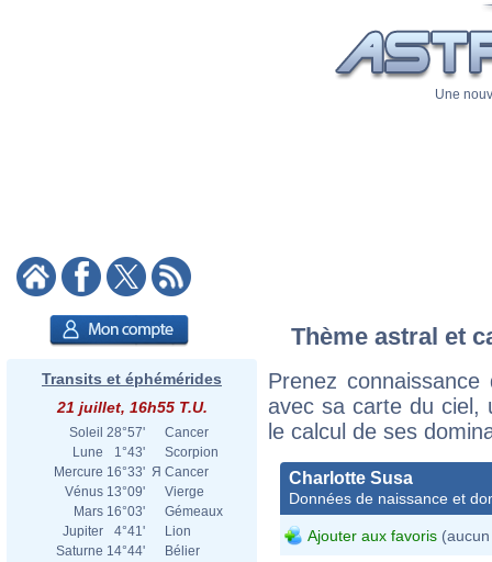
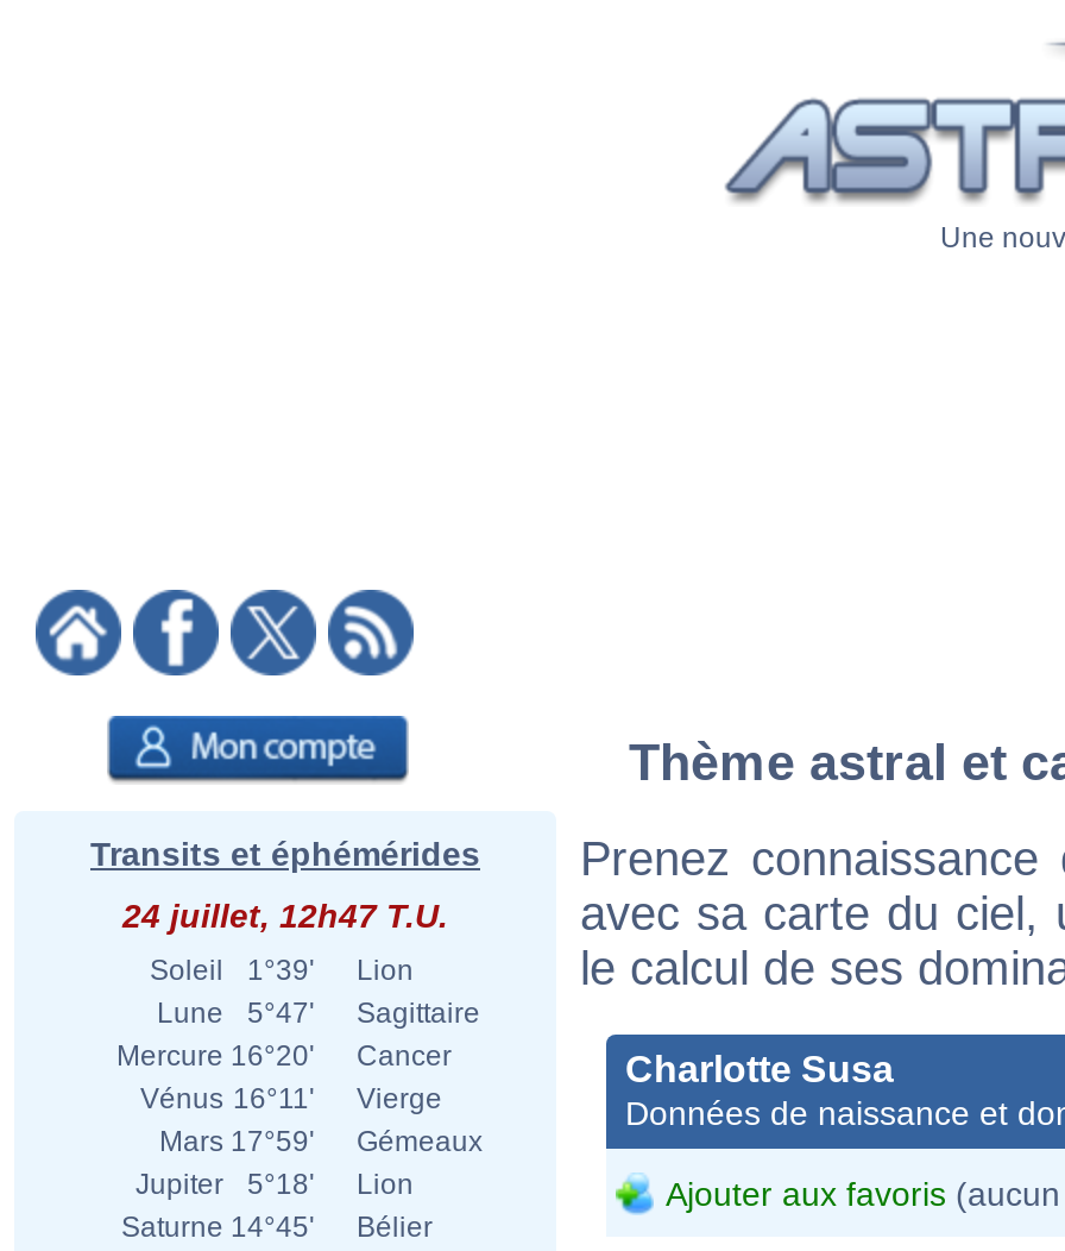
- 21 juillet, 16h55 T.U.
+ 24 juillet, 12h47 T.U.

- Soleil 28°57'
+ Soleil 1°39'
+ Lion
+ Lune 5°47'
+ Sagittaire
+ Mercure 16°20'

moved down: Cancer

- Lune 1°43'
- Scorpion
- Mercure 16°33' Я Cancer
- Vénus 13°09'
+ Vénus 16°11'

- Mars 16°03' Gémeaux
+ Mars 17°59' Gémeaux

- Jupiter 4°41' Lion
+ Jupiter 5°18' Lion

- Saturne 14°44' Bélier
+ Saturne 14°45' Bélier
